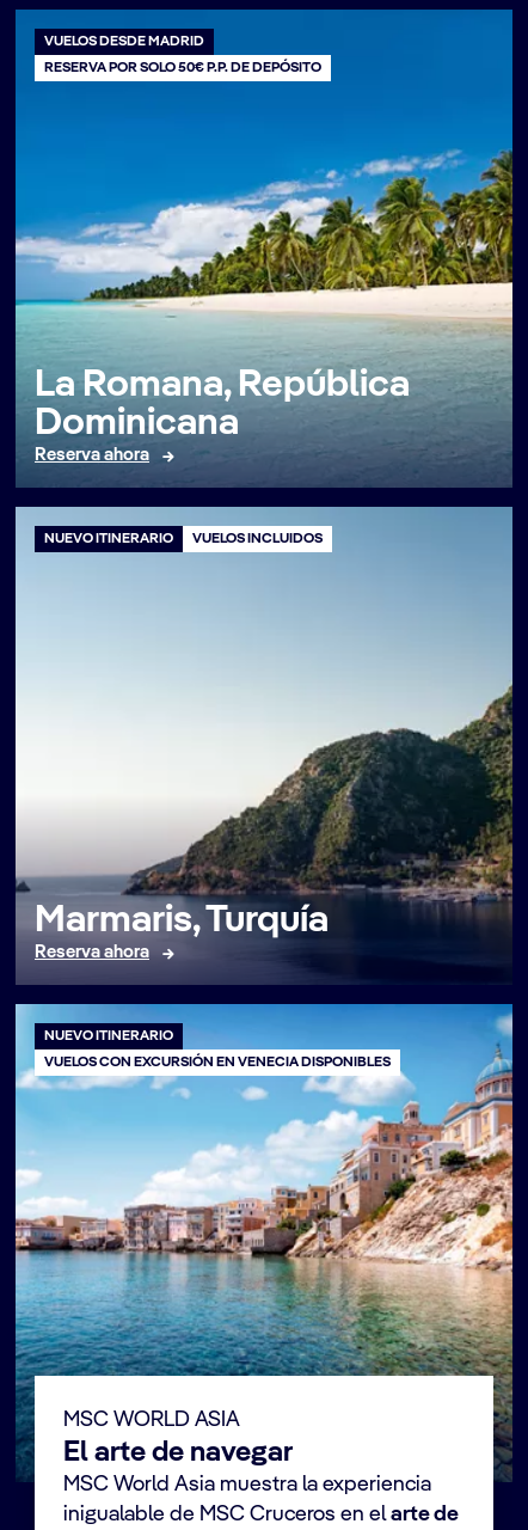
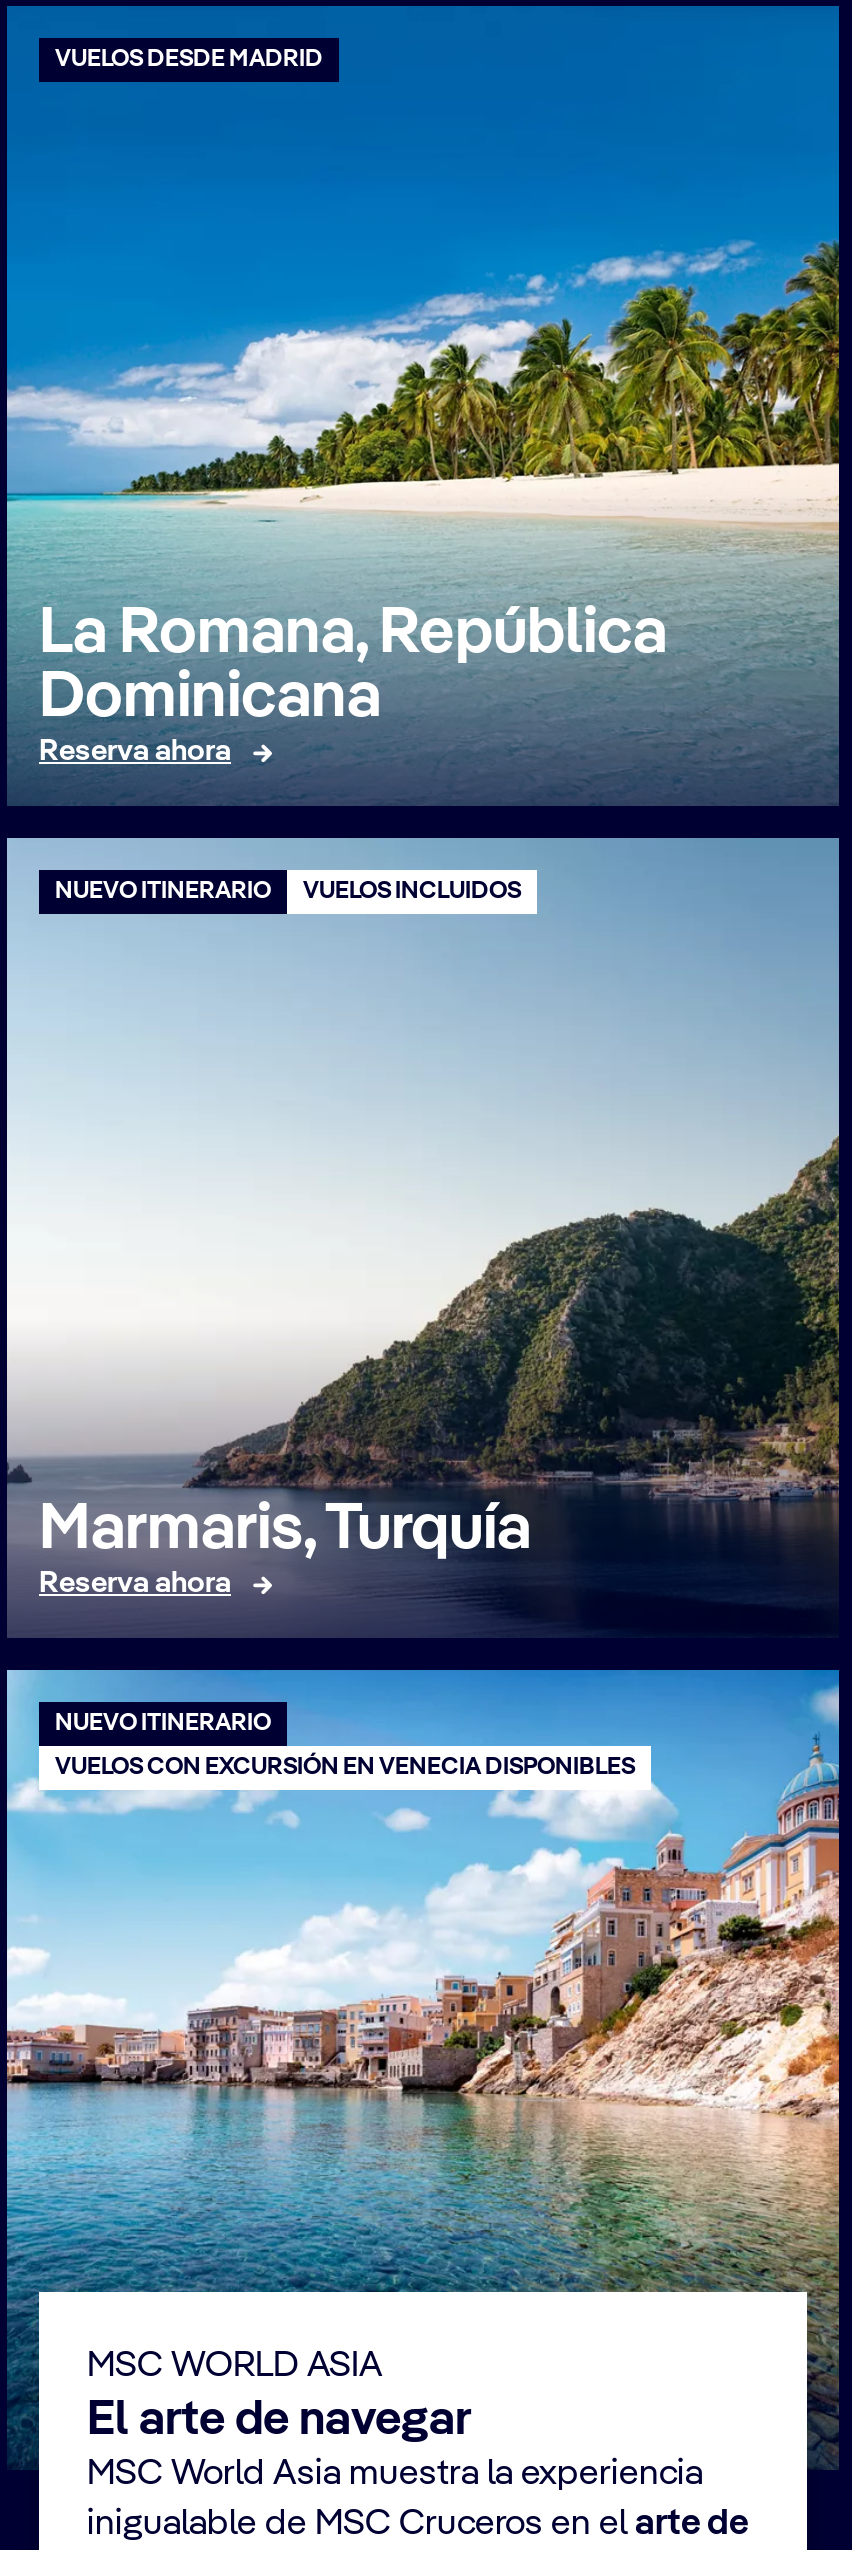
- RESERVA POR SOLO 50€ P.P. DE DEPÓSITO
